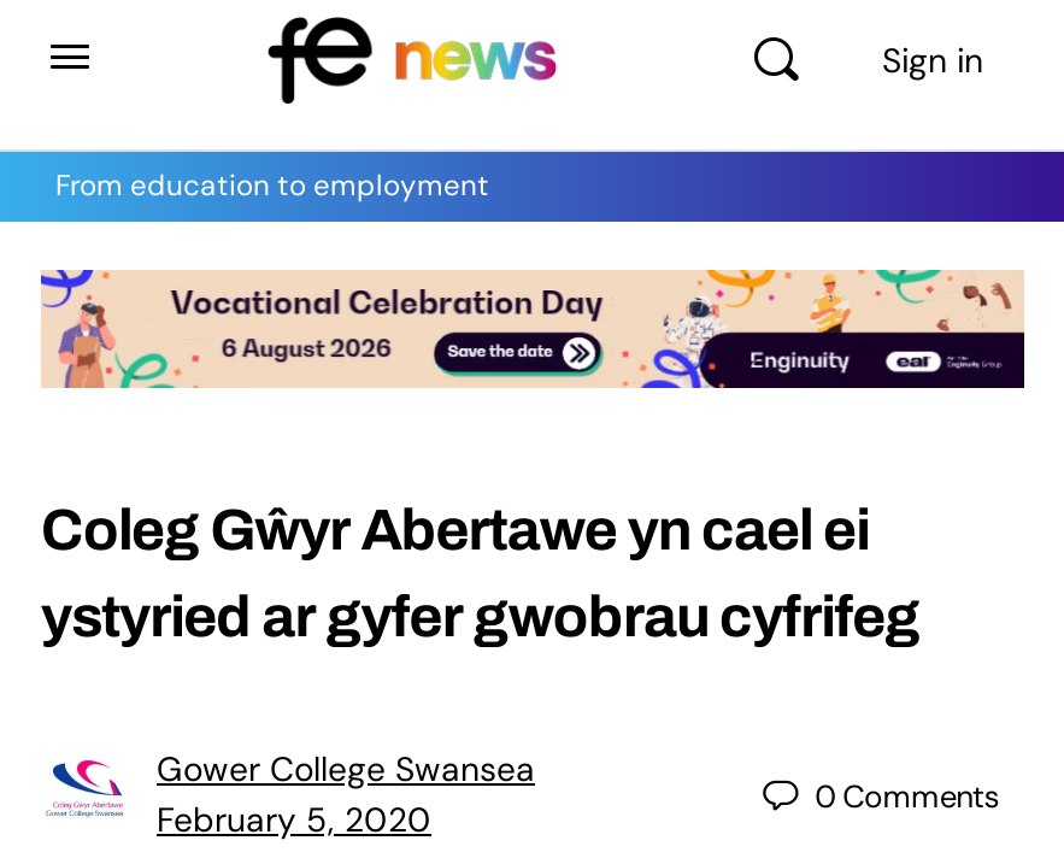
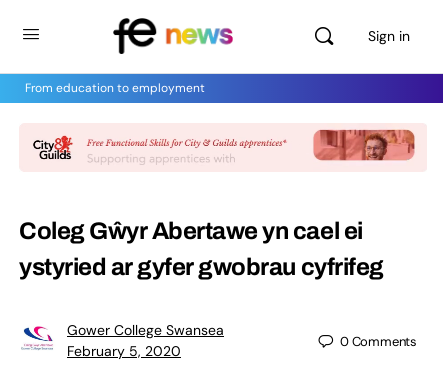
- [image]
+ [image]
